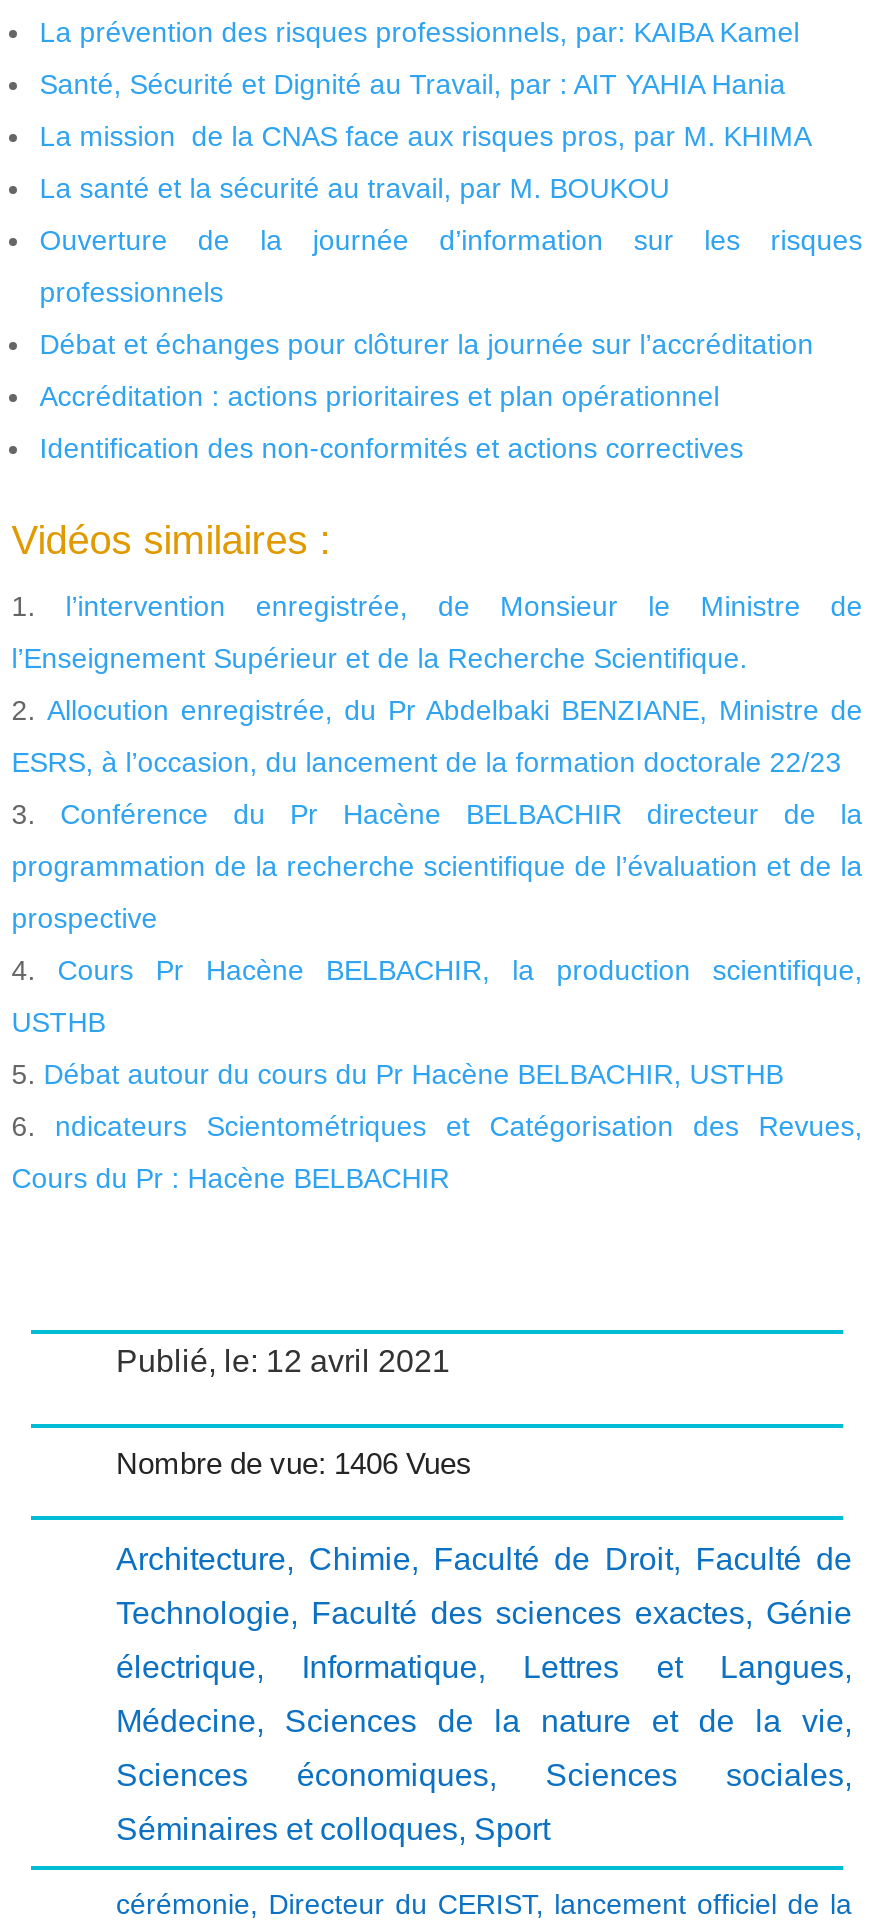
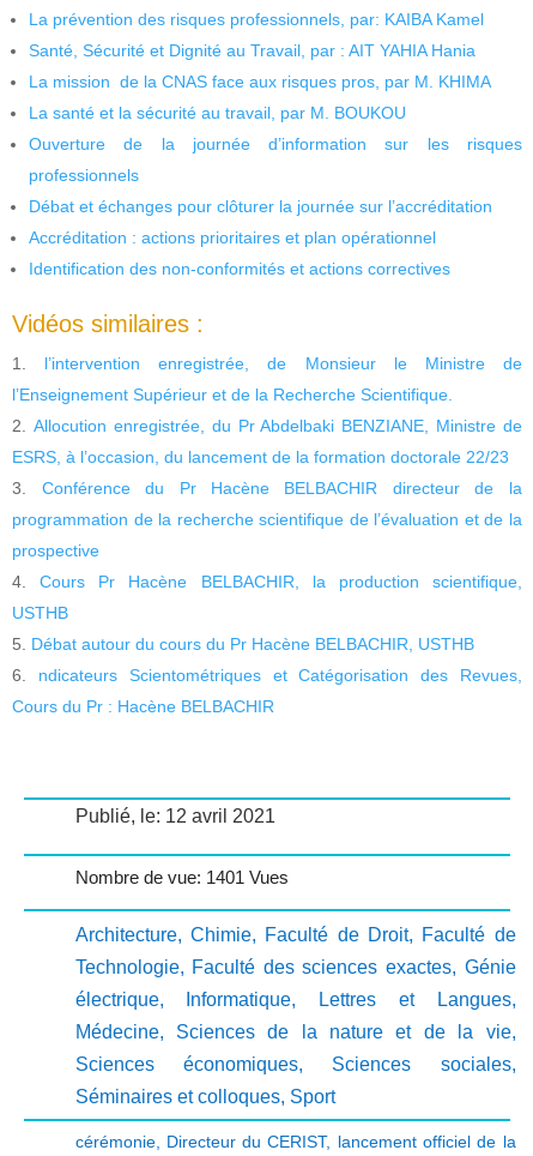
- Nombre de vue: 1406 Vues
+ Nombre de vue: 1401 Vues
